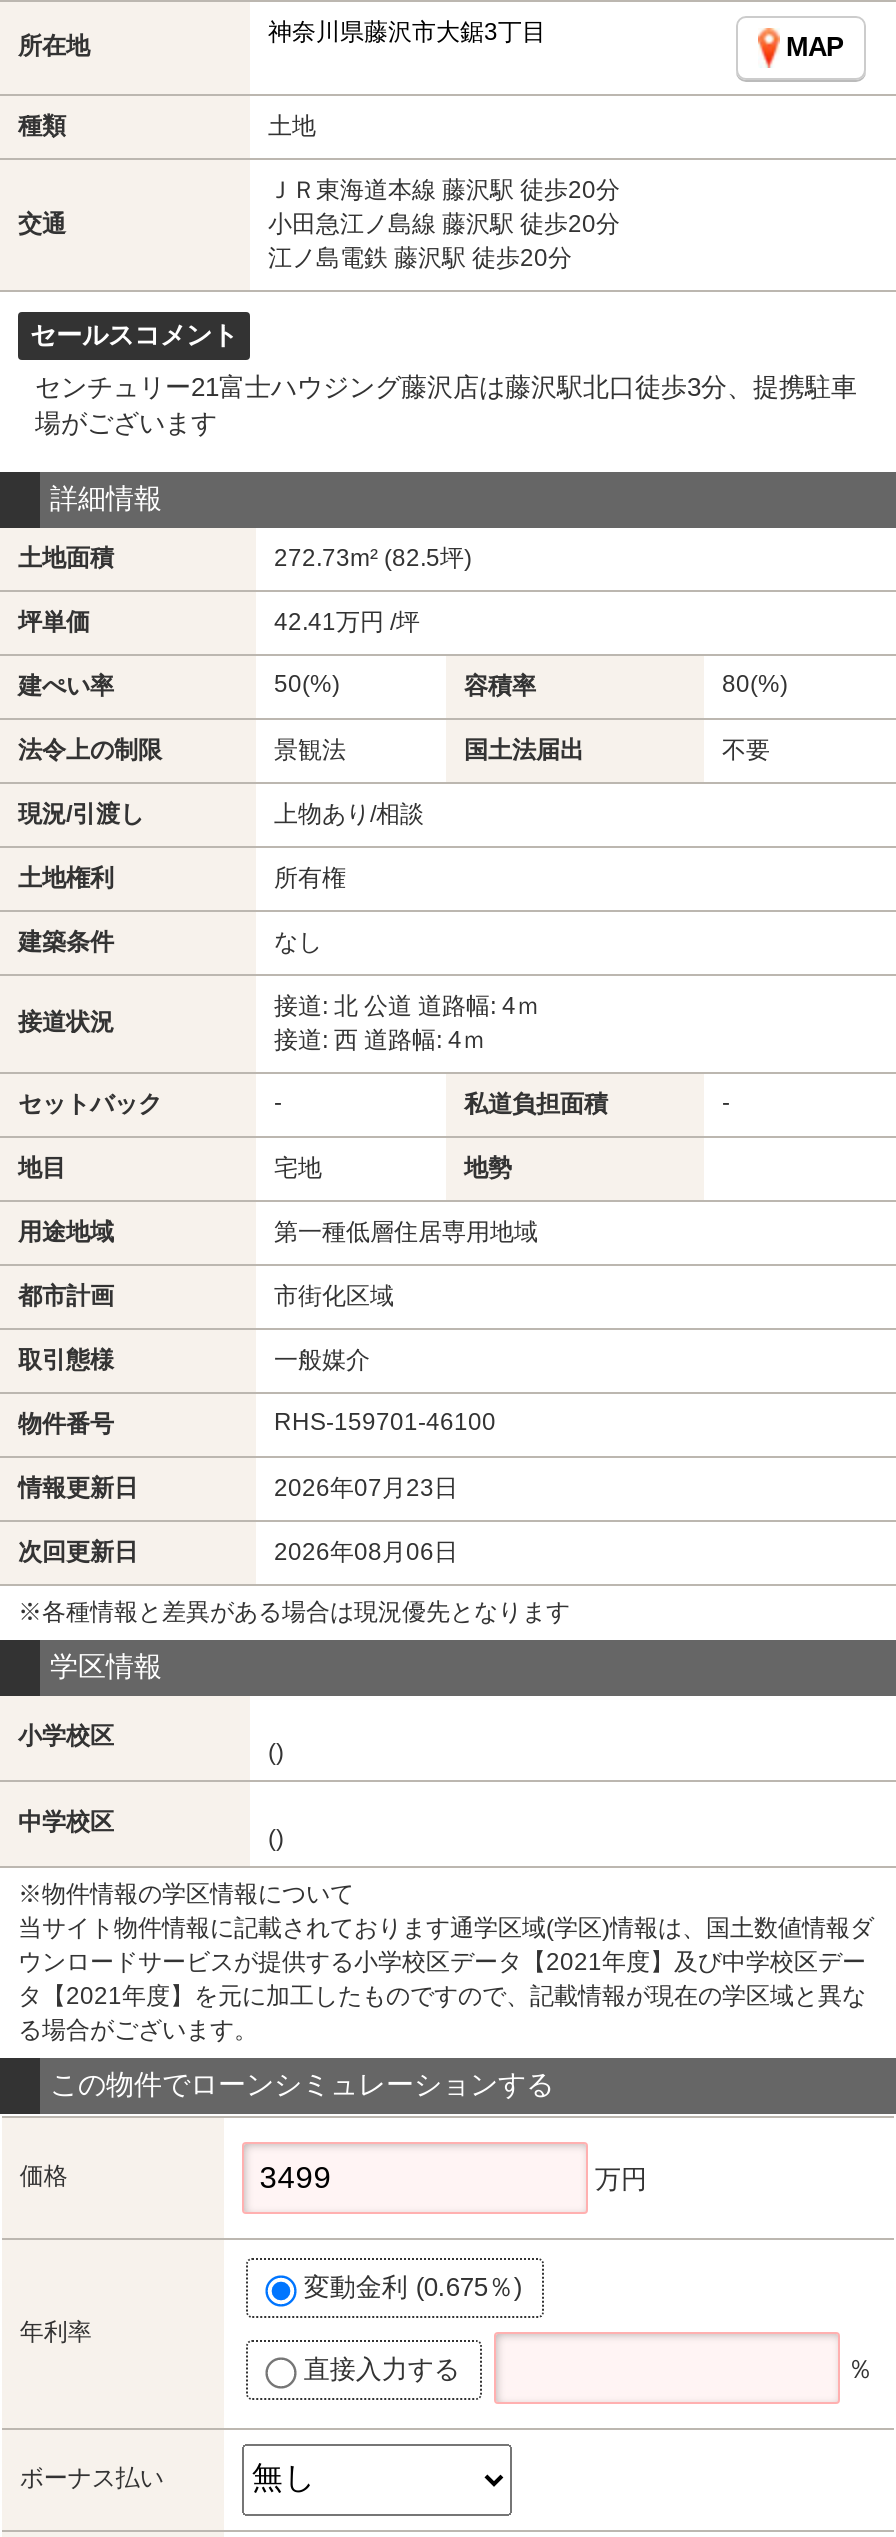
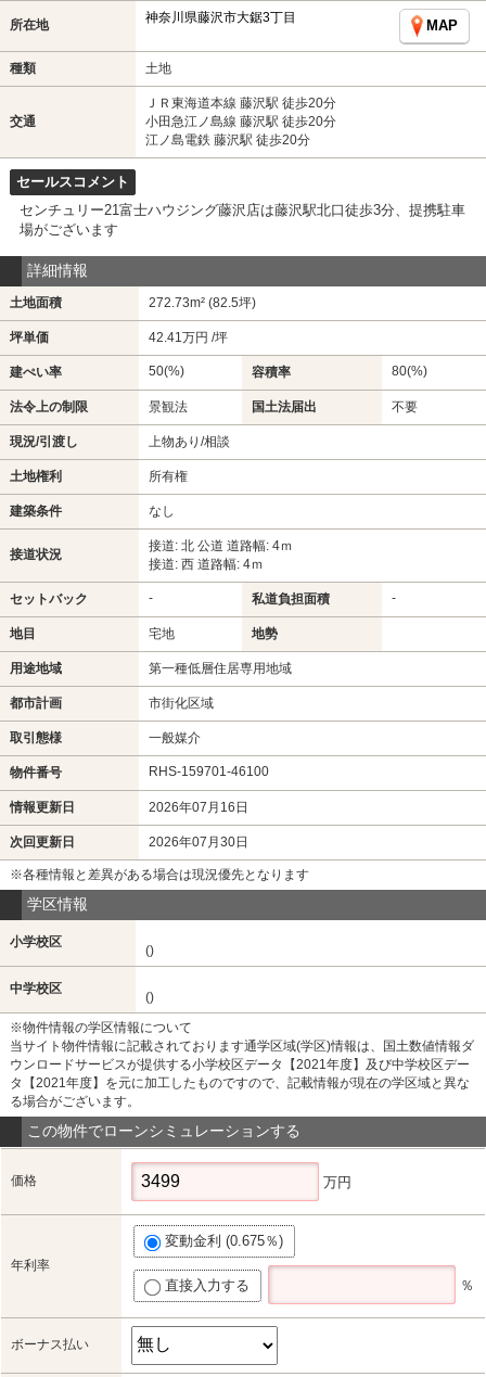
- 2026年07月23日
+ 2026年07月16日

- 2026年08月06日
+ 2026年07月30日
